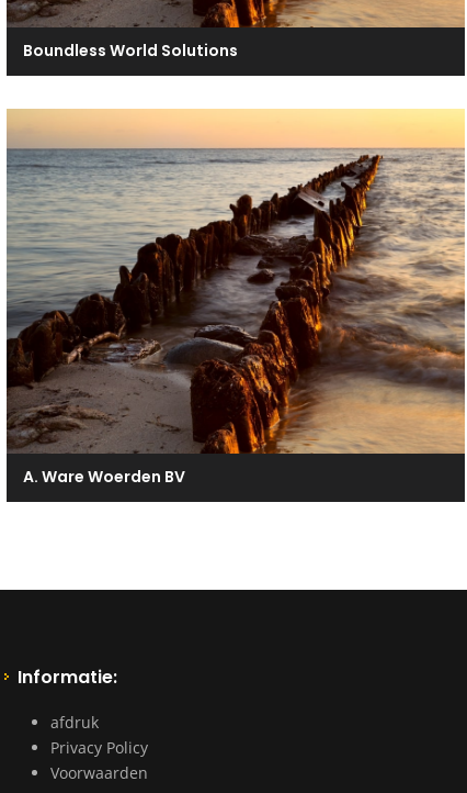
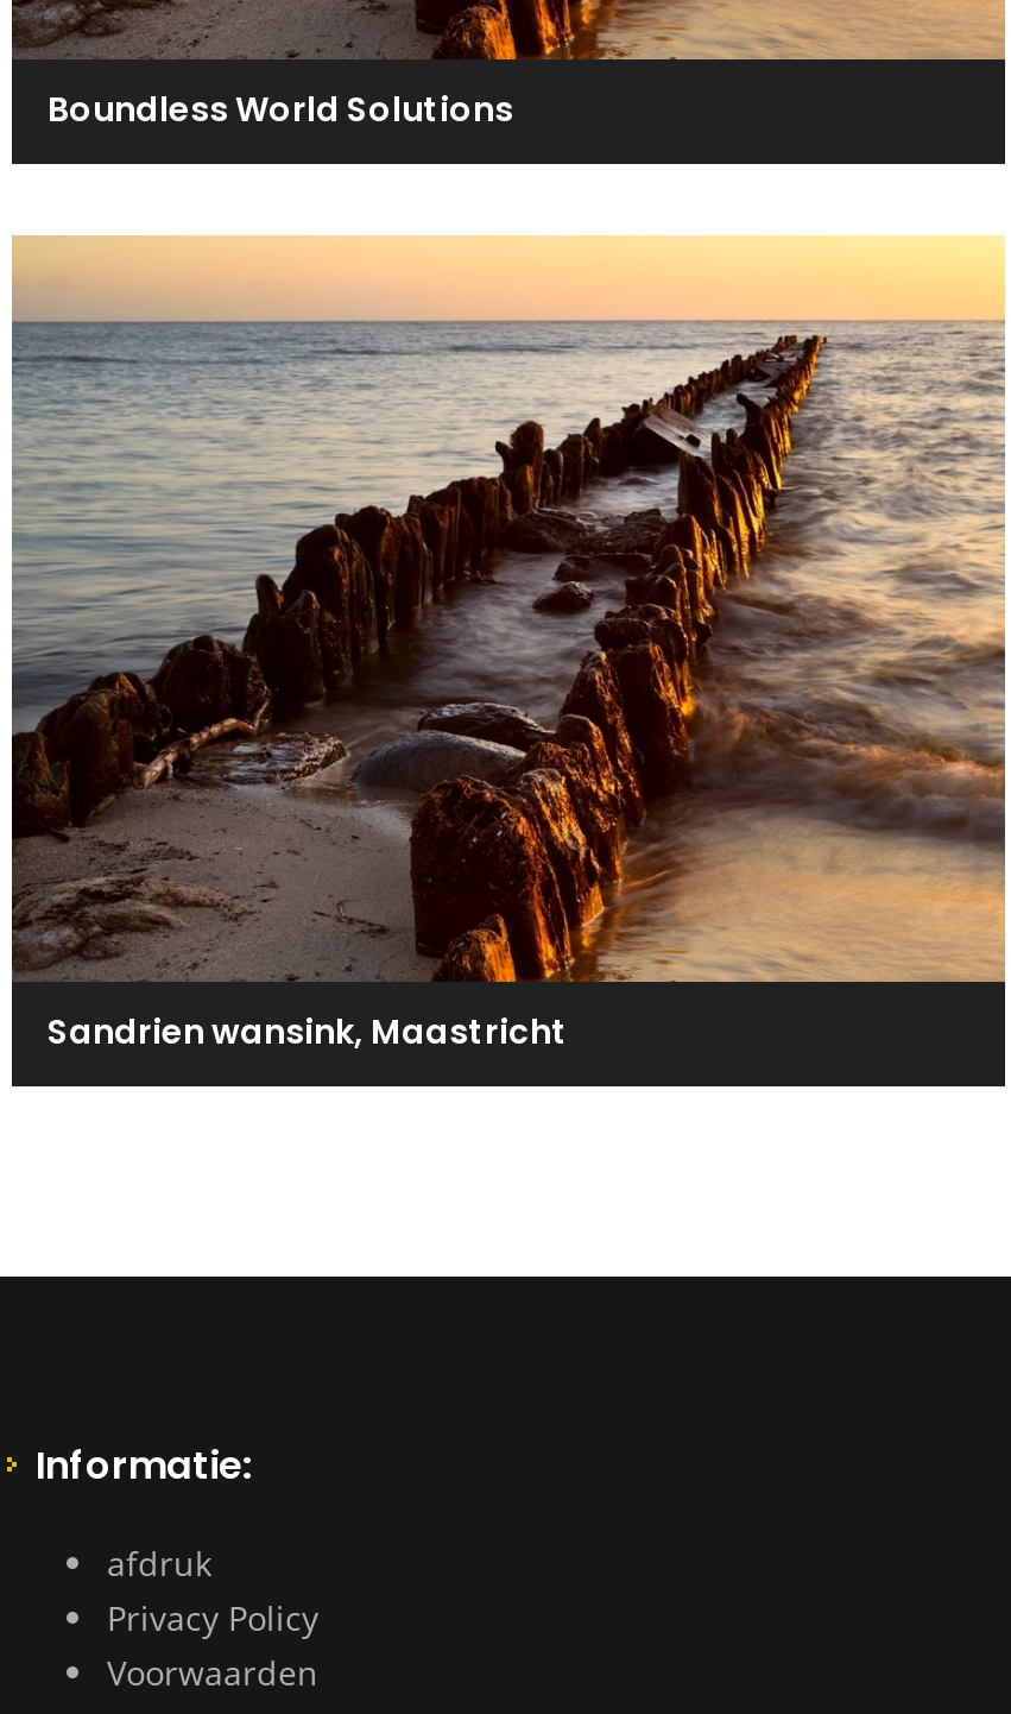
- A. Ware Woerden BV
+ Sandrien wansink, Maastricht
